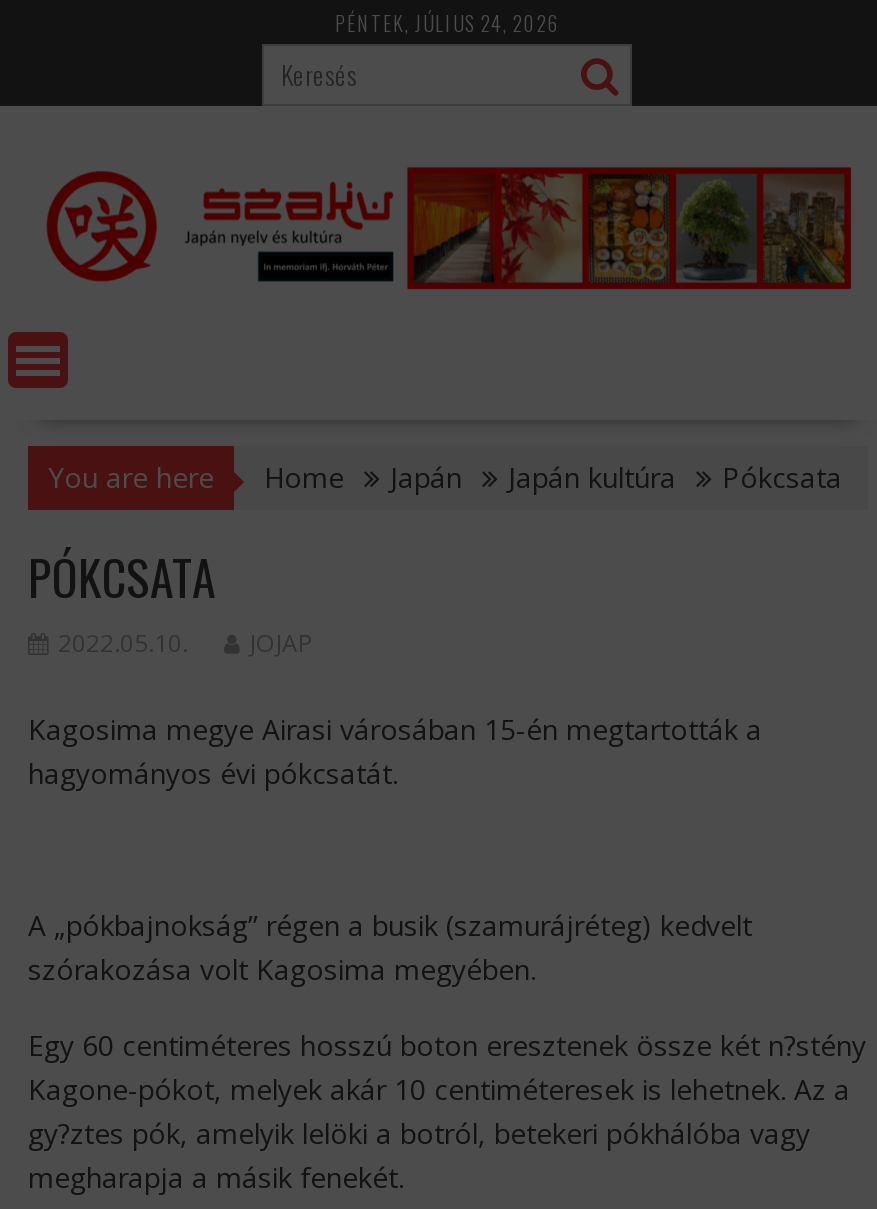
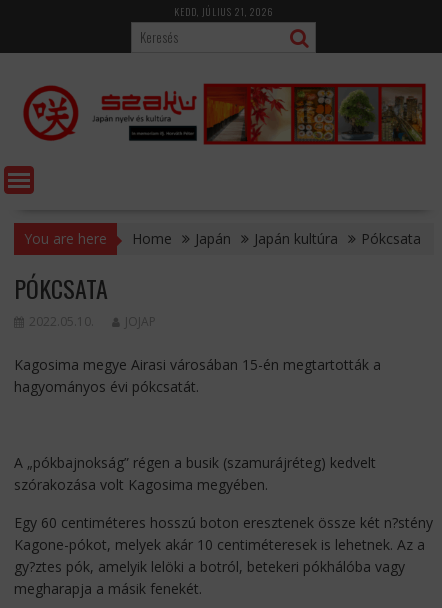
- PÉNTEK, JÚLIUS 24, 2026
+ KEDD, JÚLIUS 21, 2026
